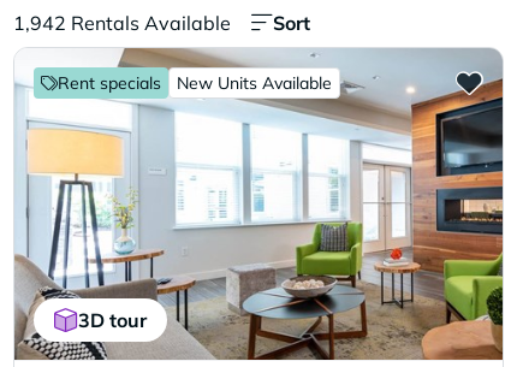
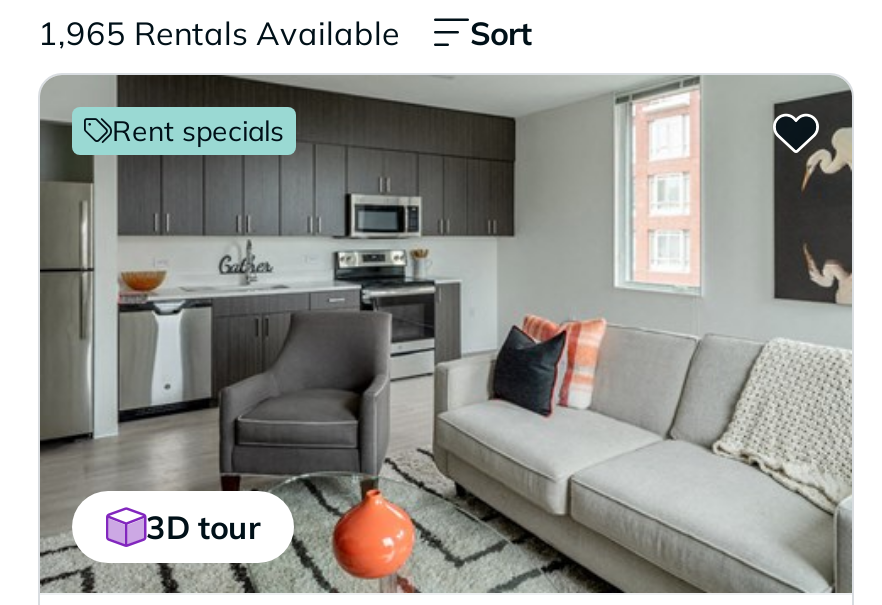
- 1,942 Rentals Available
+ 1,965 Rentals Available

- [image]
+ [image]

- New Units Available
